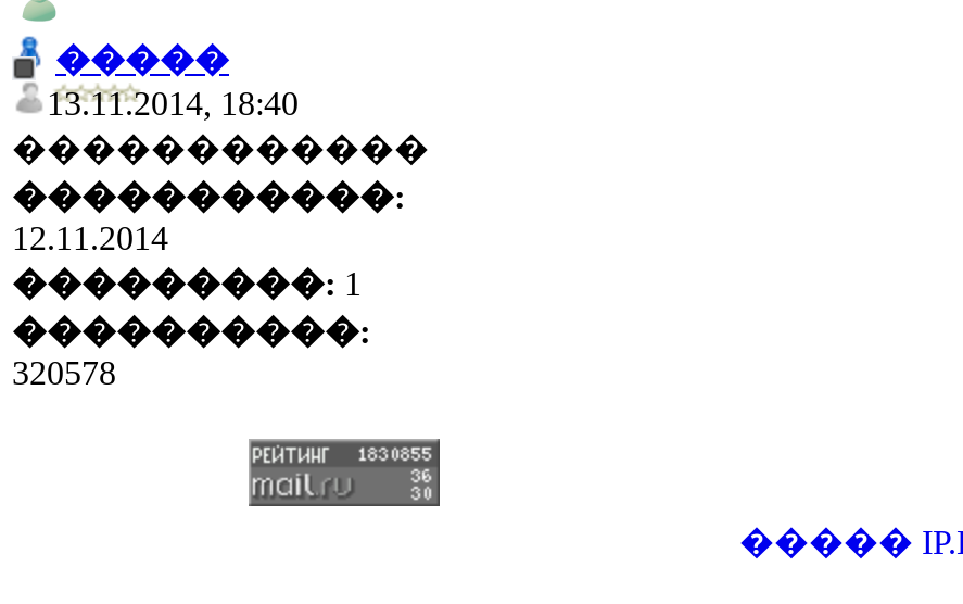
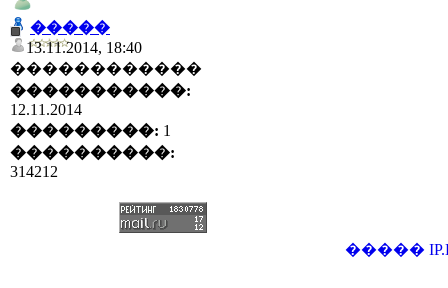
- 320578
+ 314212
